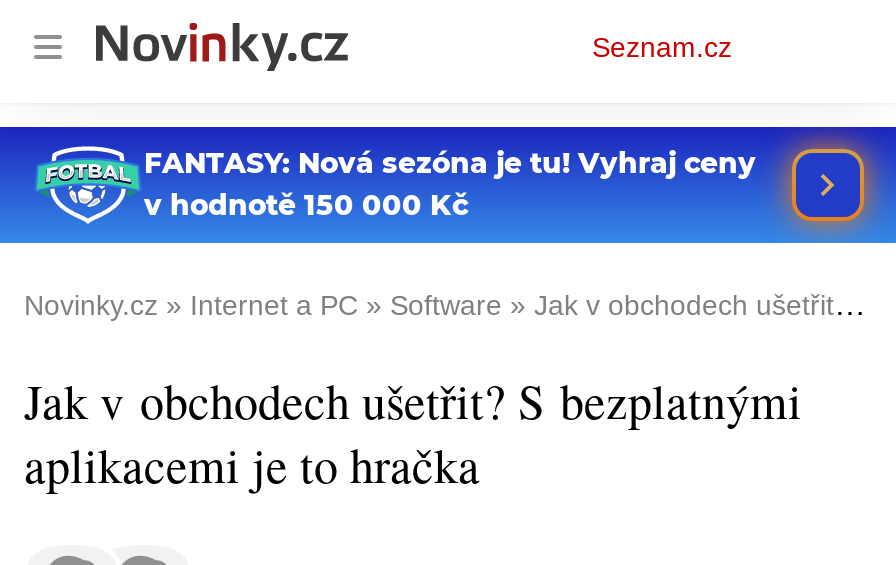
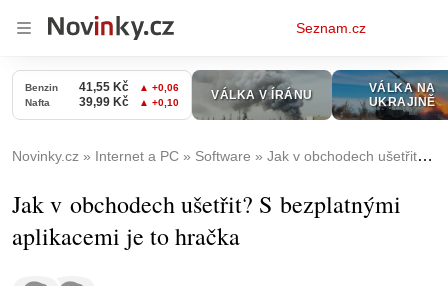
- [image]
+ [image]
